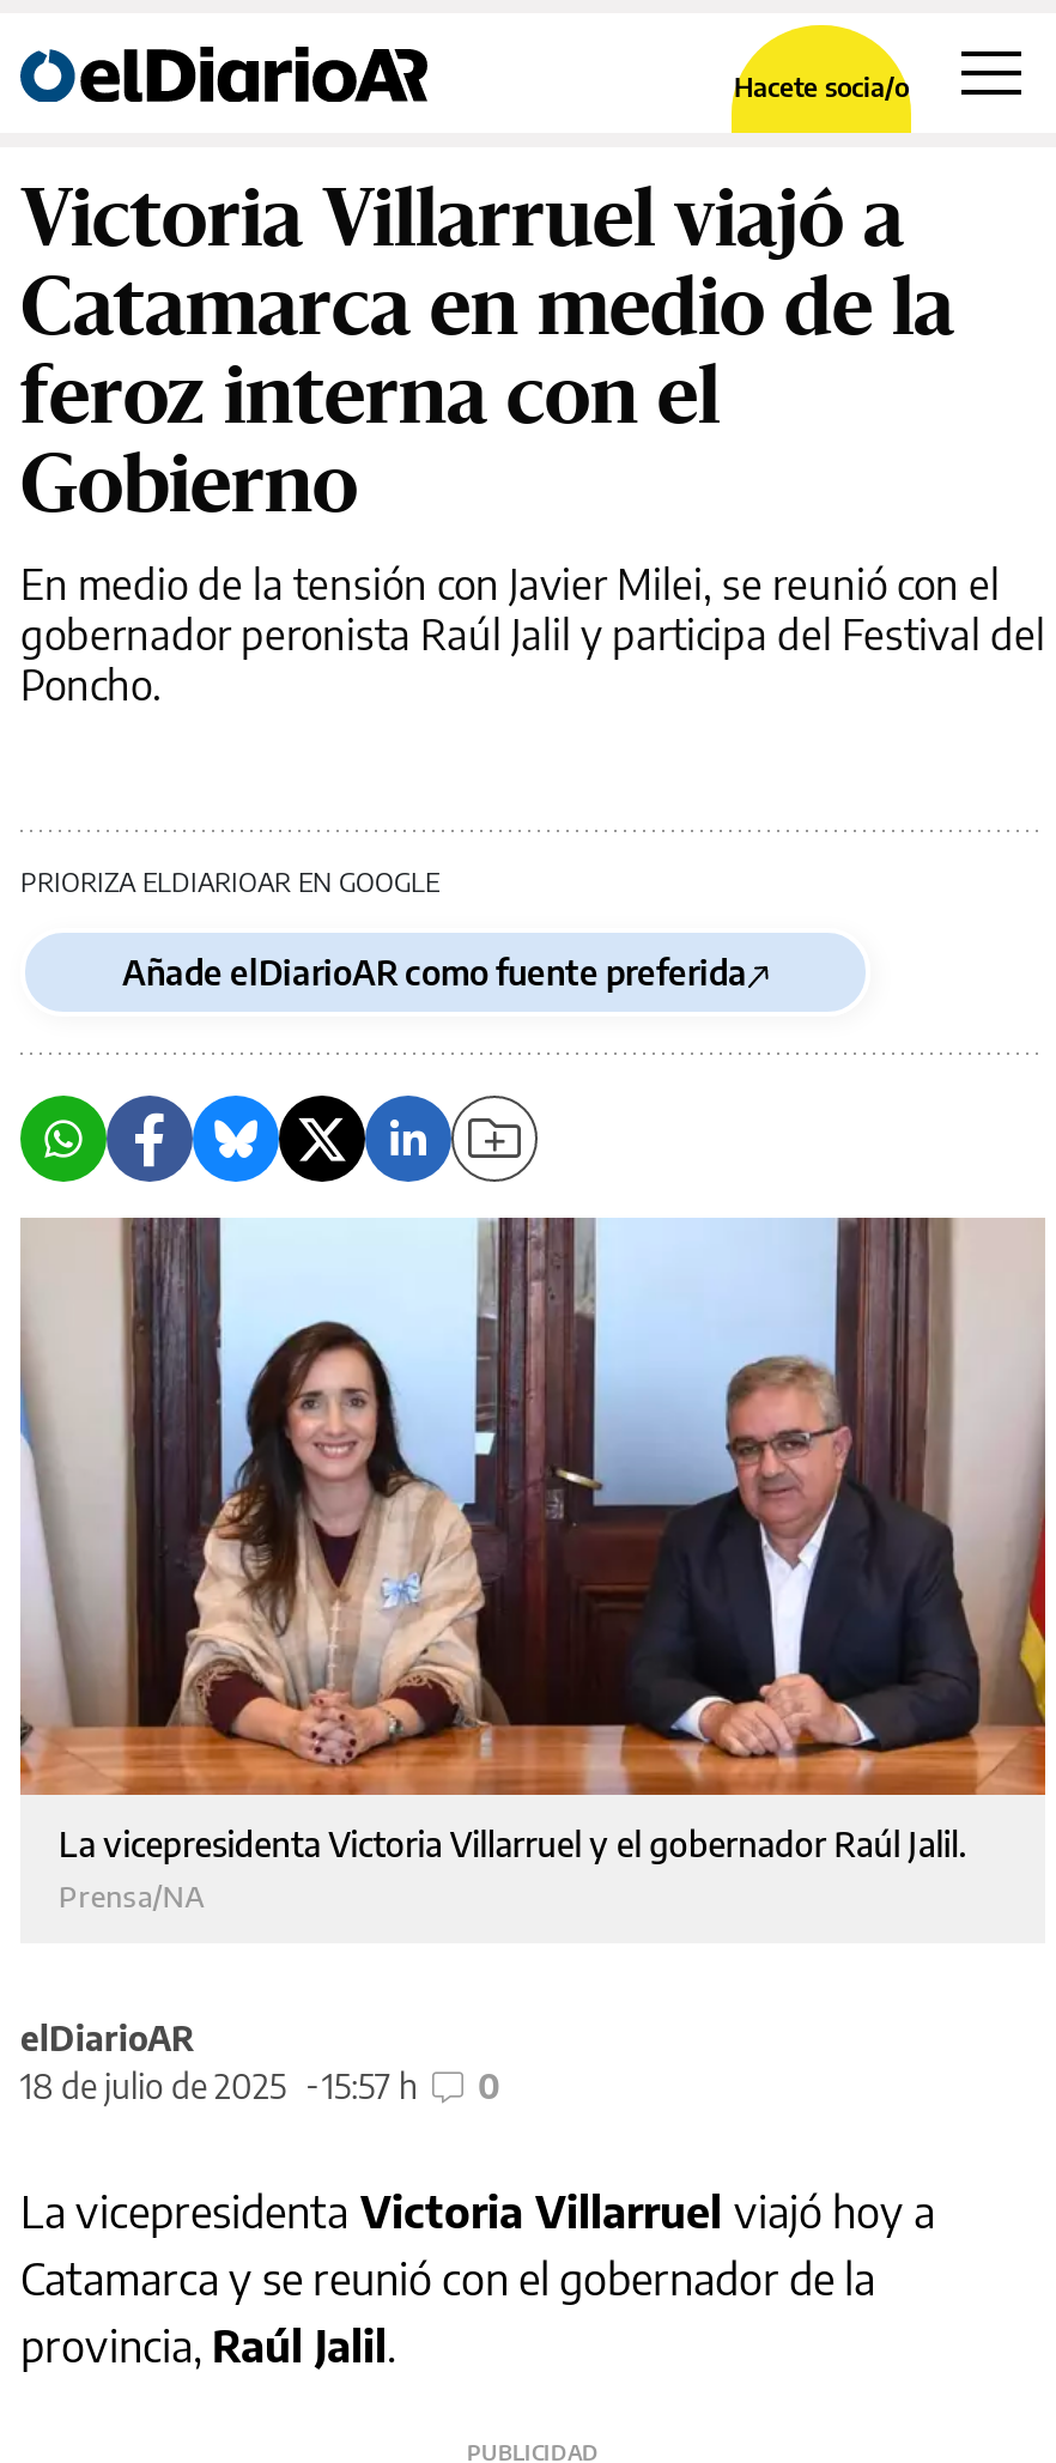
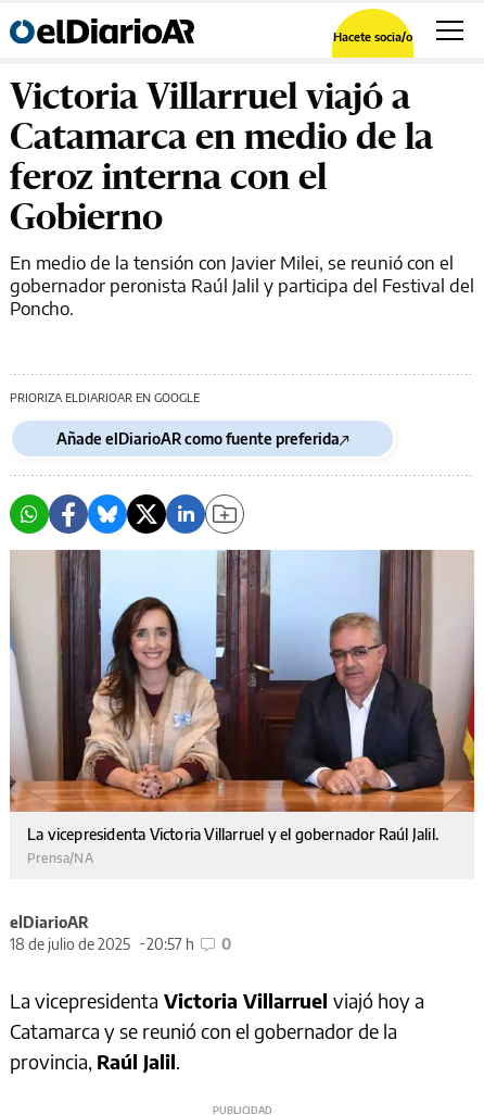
- 18 de julio de 2025 15:57 h 0
+ 18 de julio de 2025 20:57 h 0
